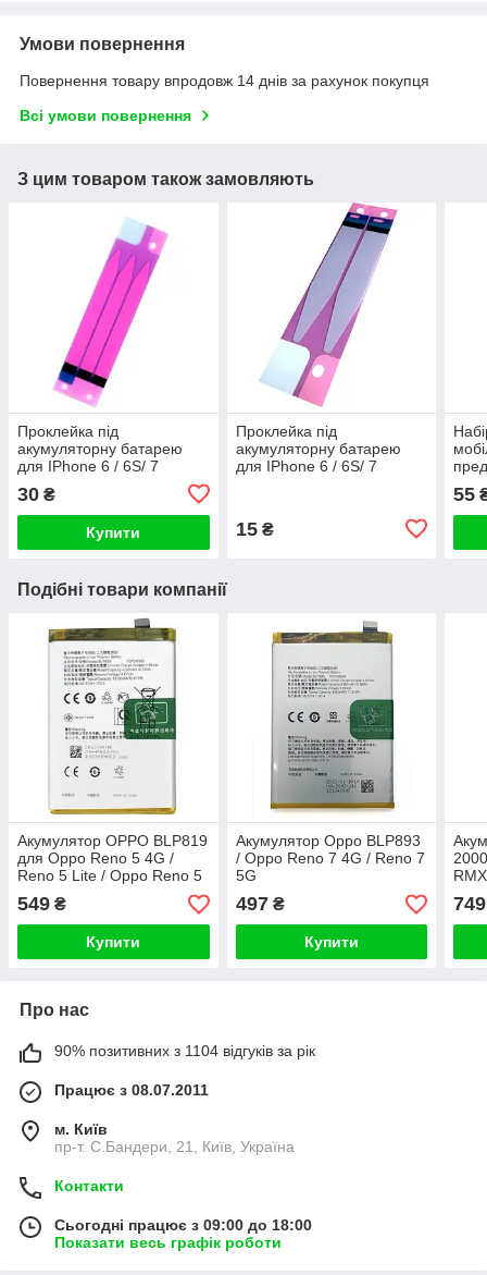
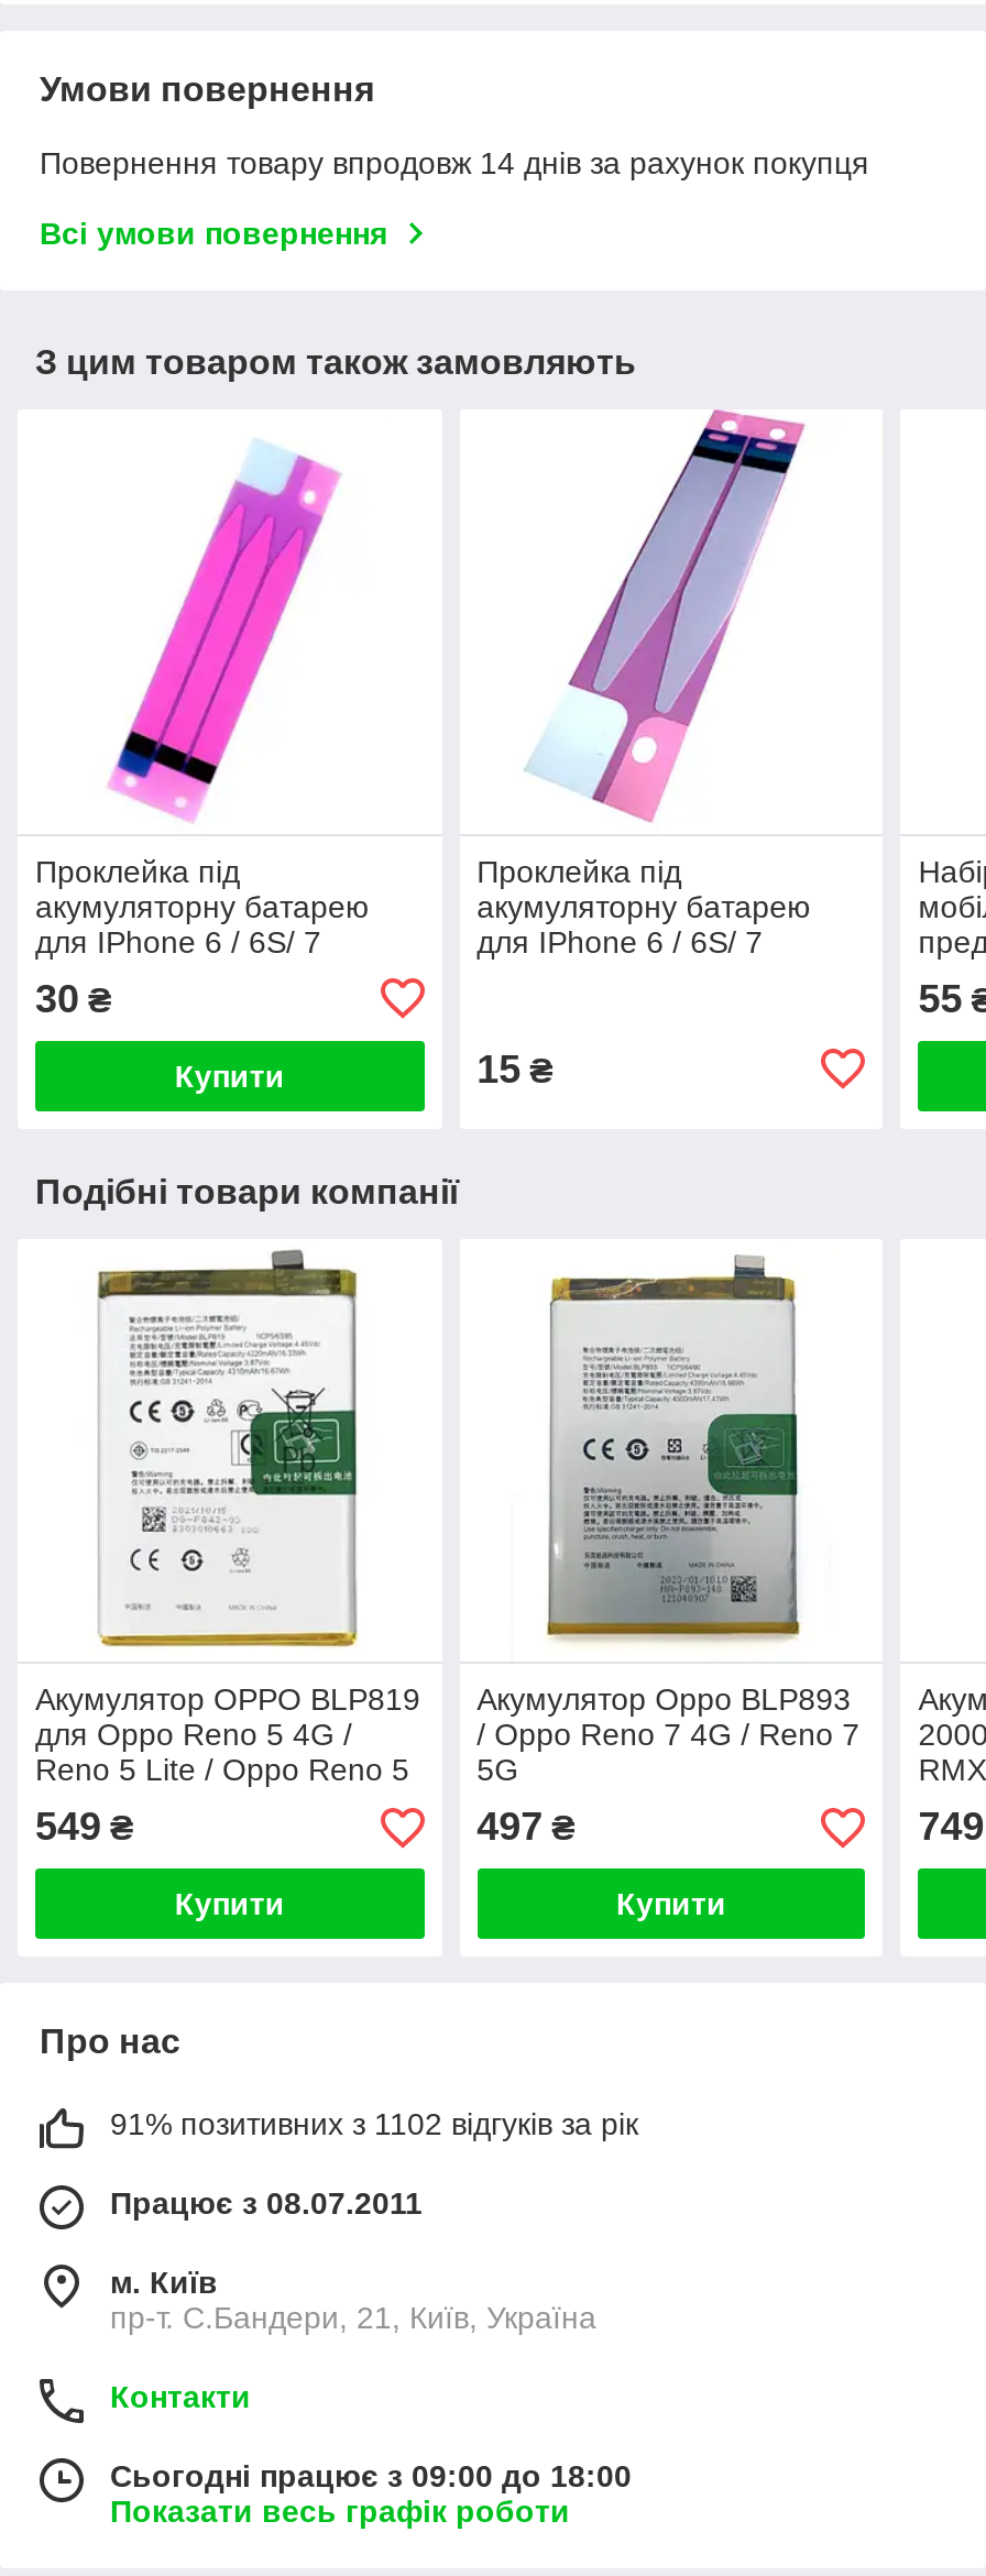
- 90% позитивних з 1104 відгуків за рік
+ 91% позитивних з 1102 відгуків за рік
